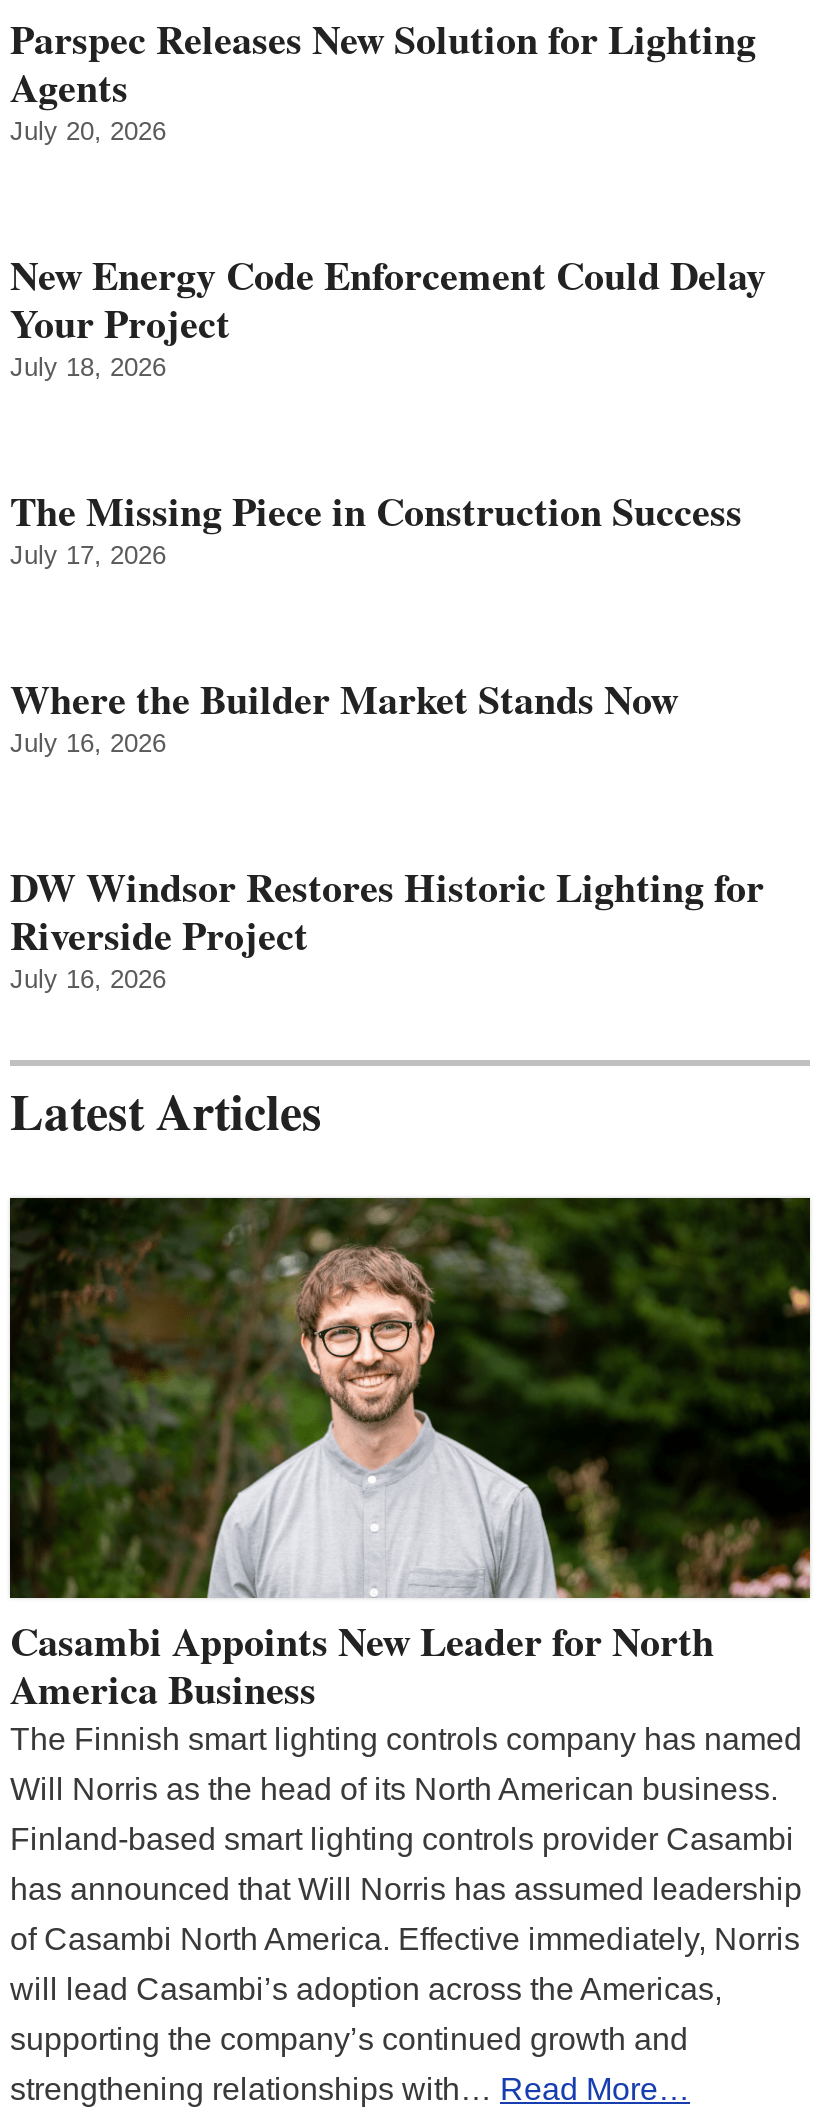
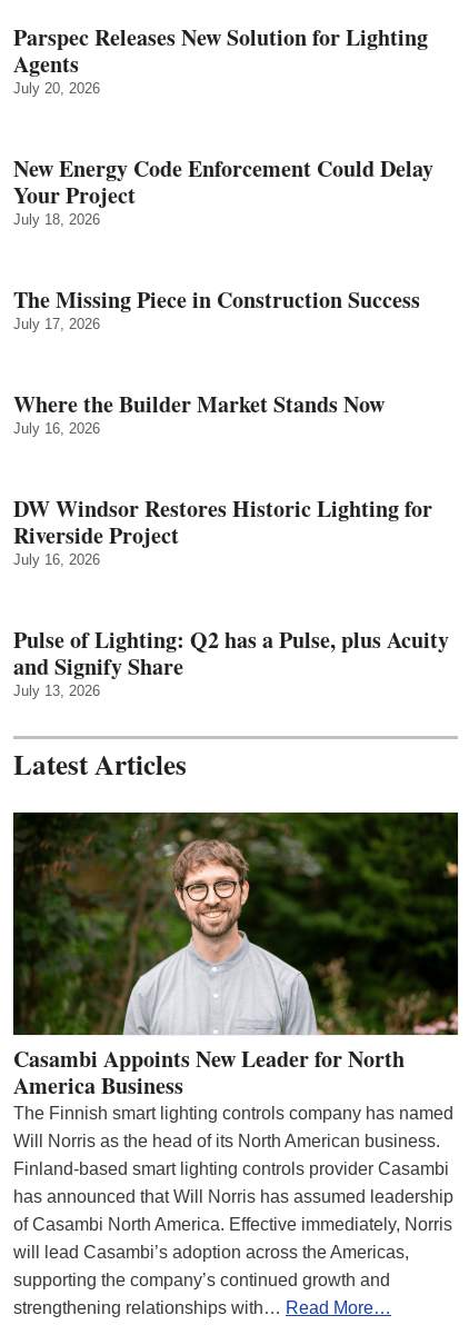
+ Pulse of Lighting: Q2 has a Pulse, plus Acuity
+ and Signify Share
+ July 13, 2026
